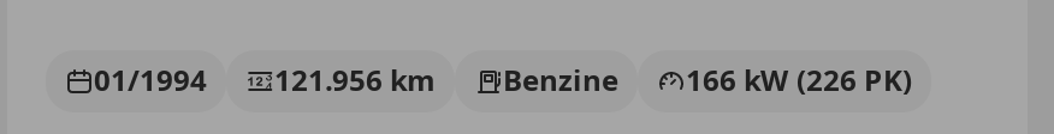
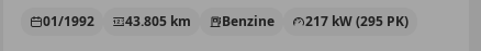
- 01/1994
+ 01/1992

- 121.956 km
+ 43.805 km

- 166 kW (226 PK)
+ 217 kW (295 PK)
